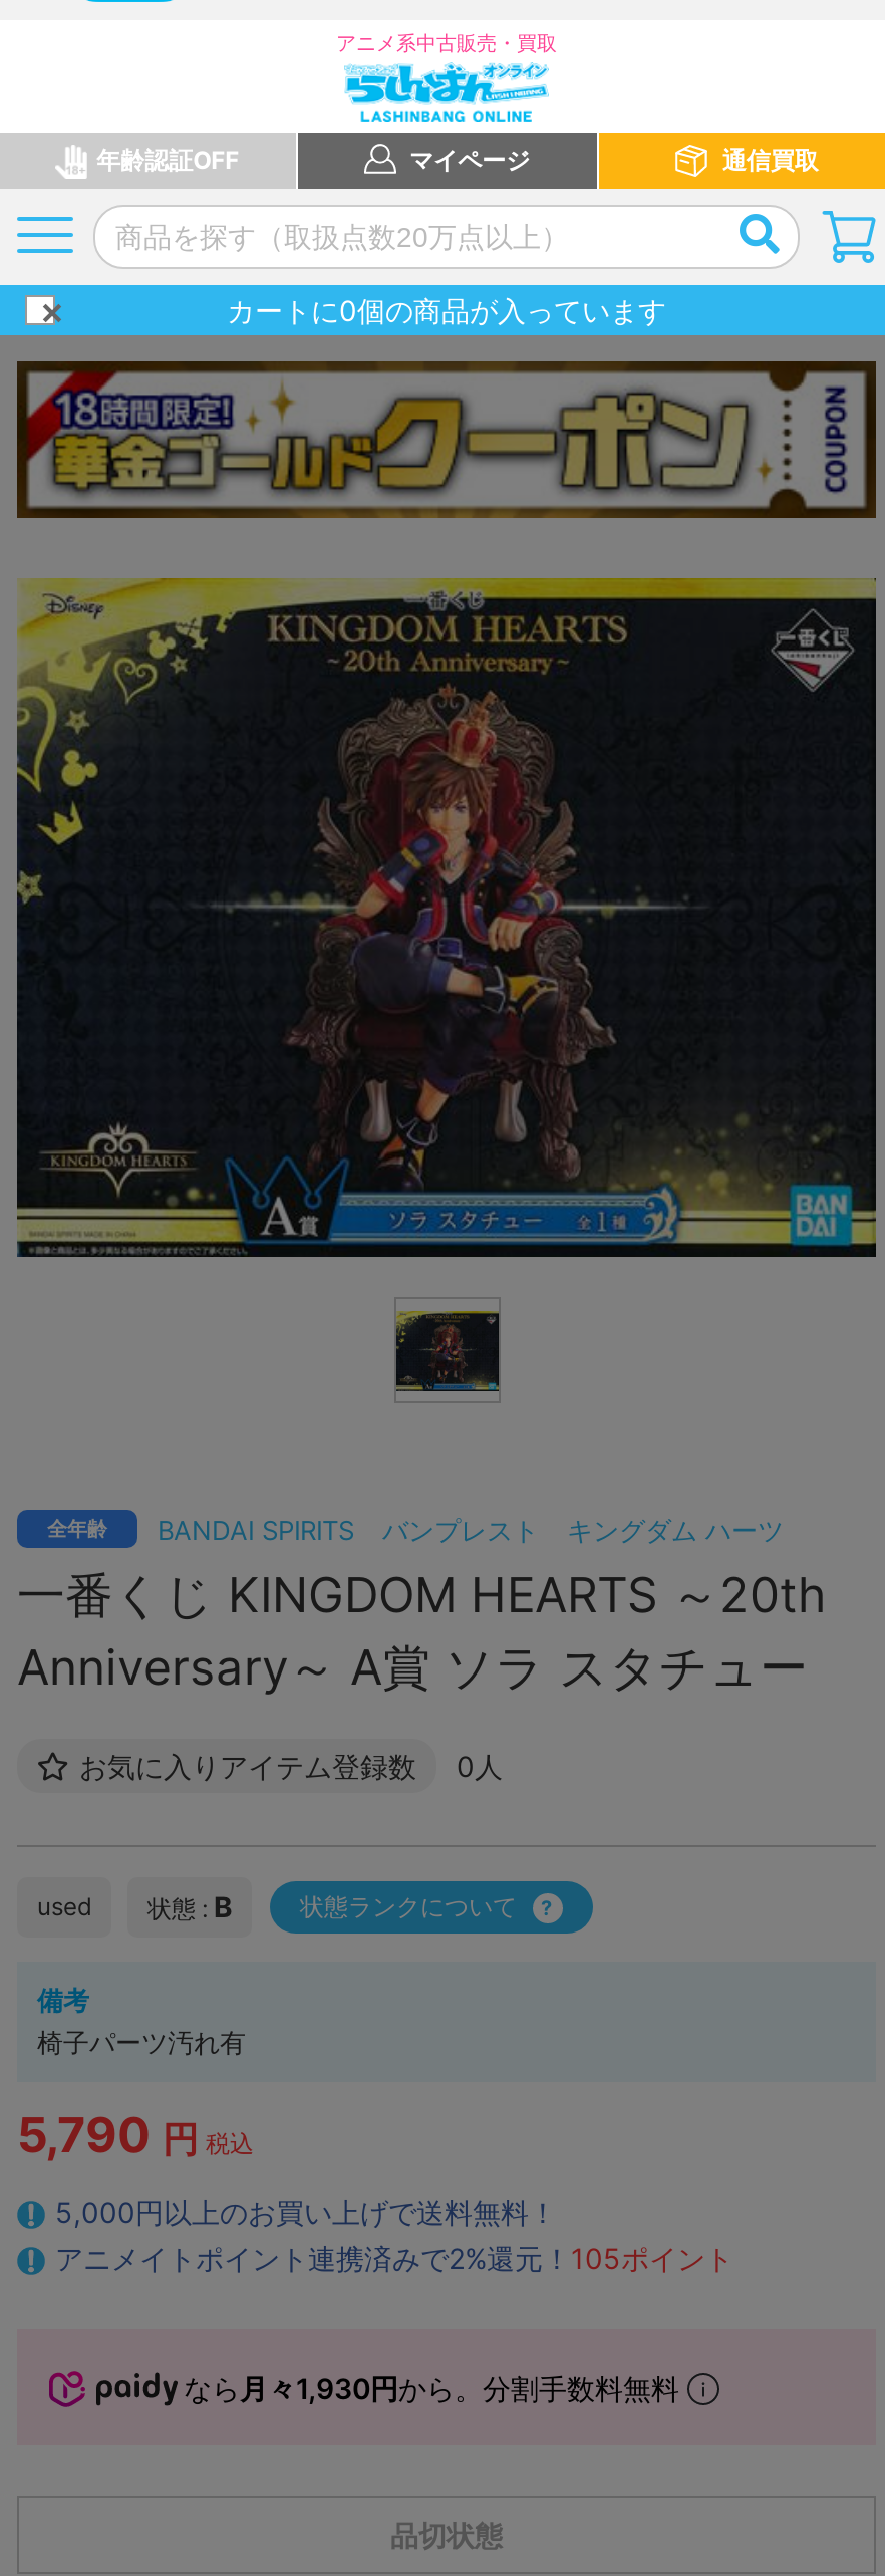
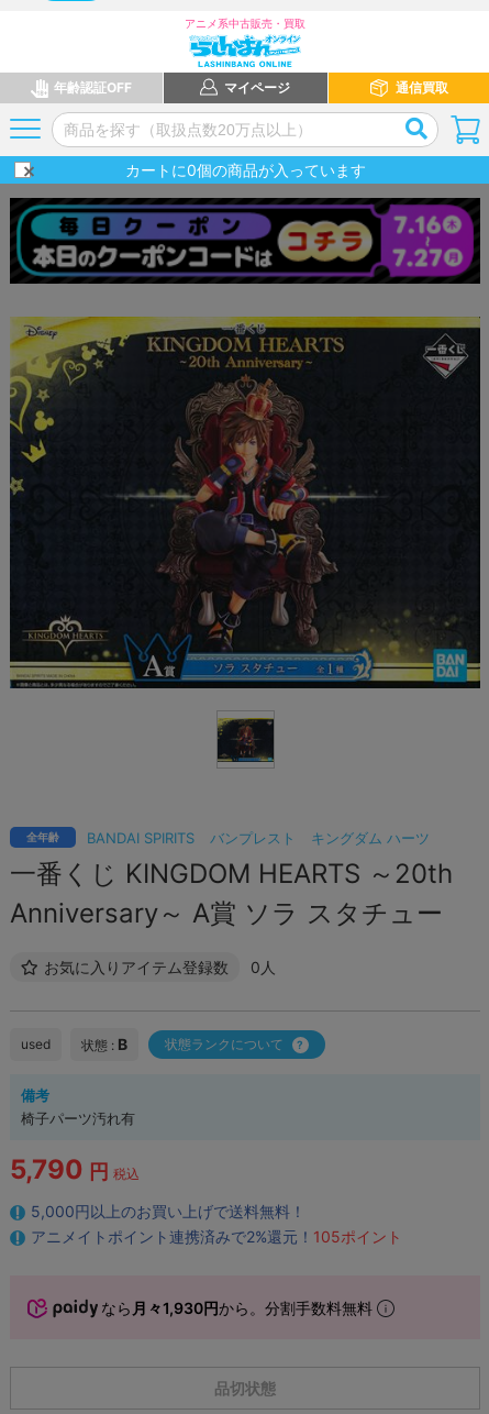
- [image]
+ [image]
